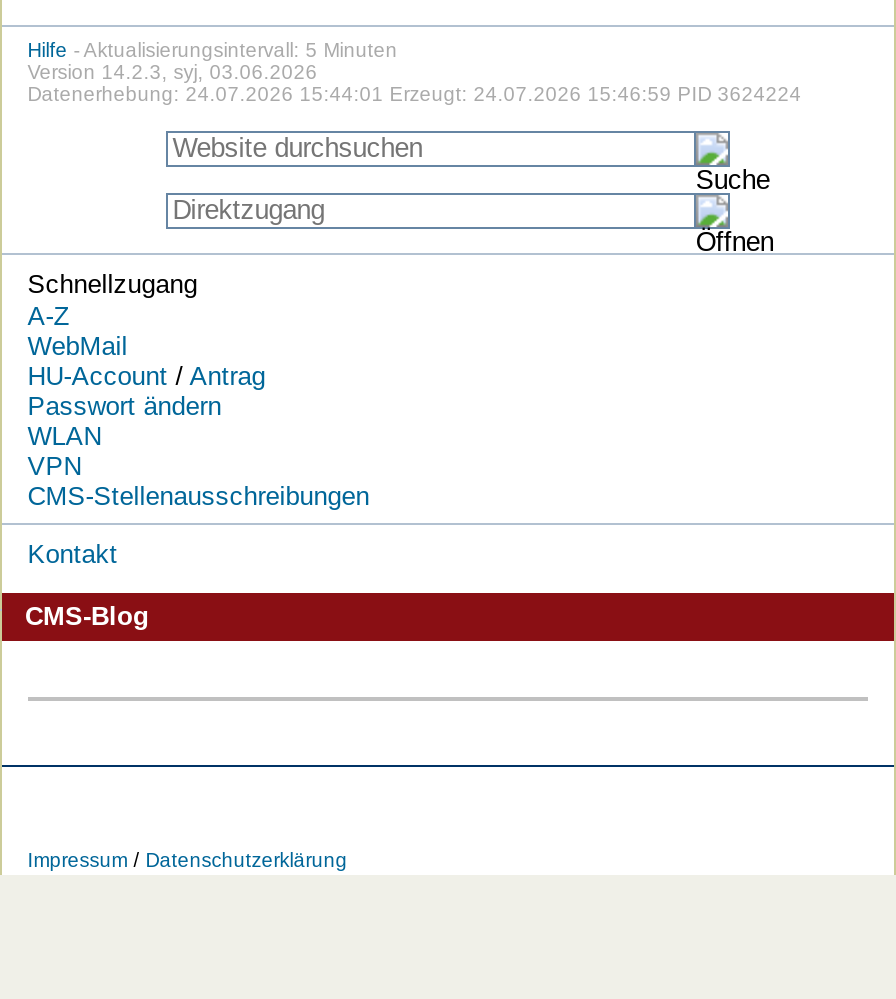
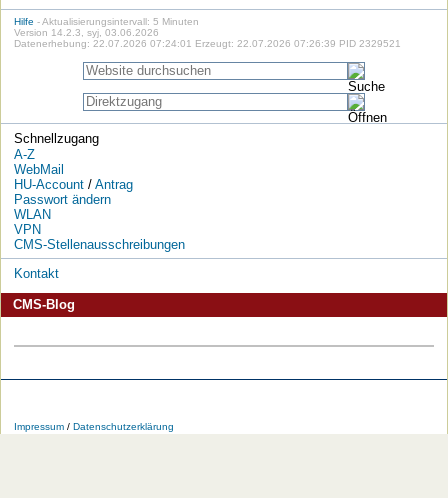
- Datenerhebung: 24.07.2026 15:44:01 Erzeugt: 24.07.2026 15:46:59 PID 3624224
+ Datenerhebung: 22.07.2026 07:24:01 Erzeugt: 22.07.2026 07:26:39 PID 2329521
